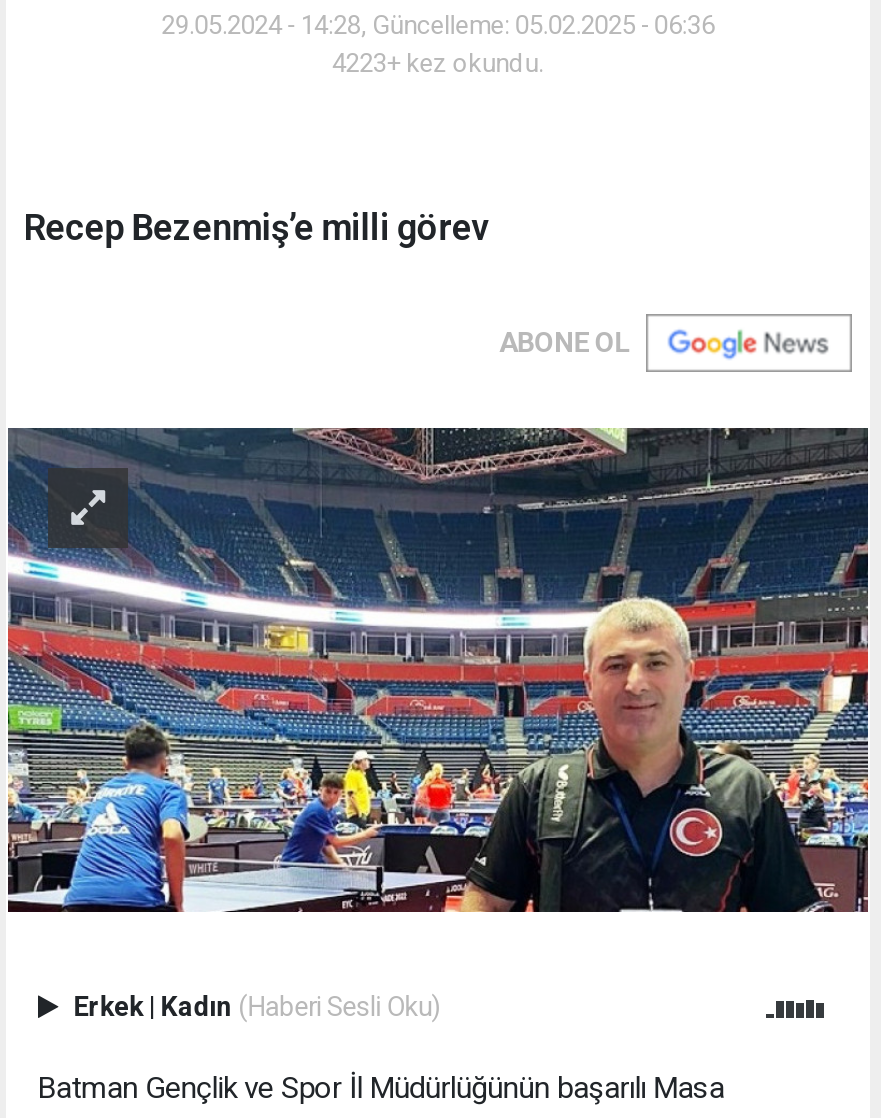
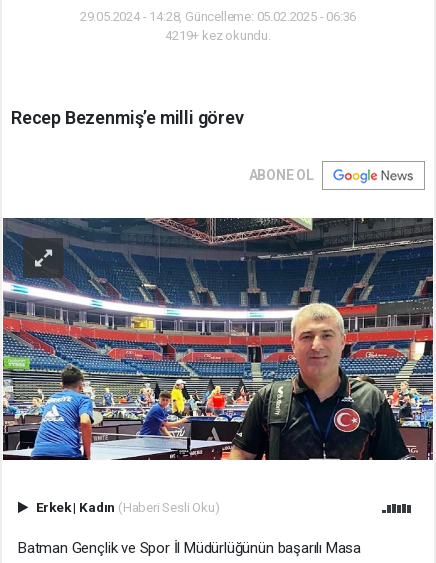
- 4223+ kez okundu.
+ 4219+ kez okundu.
